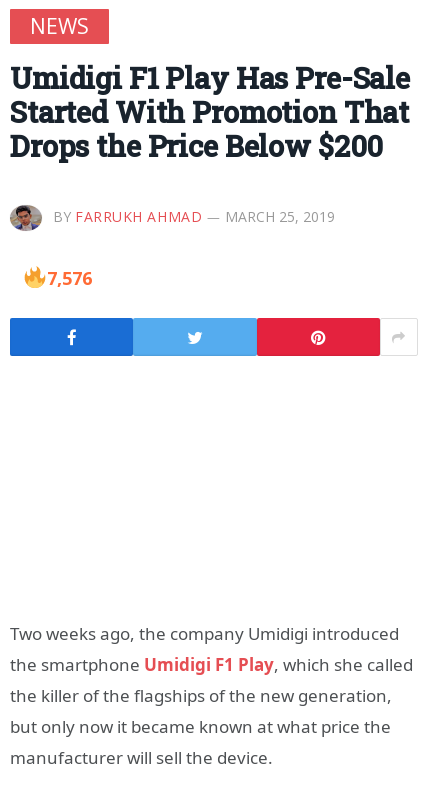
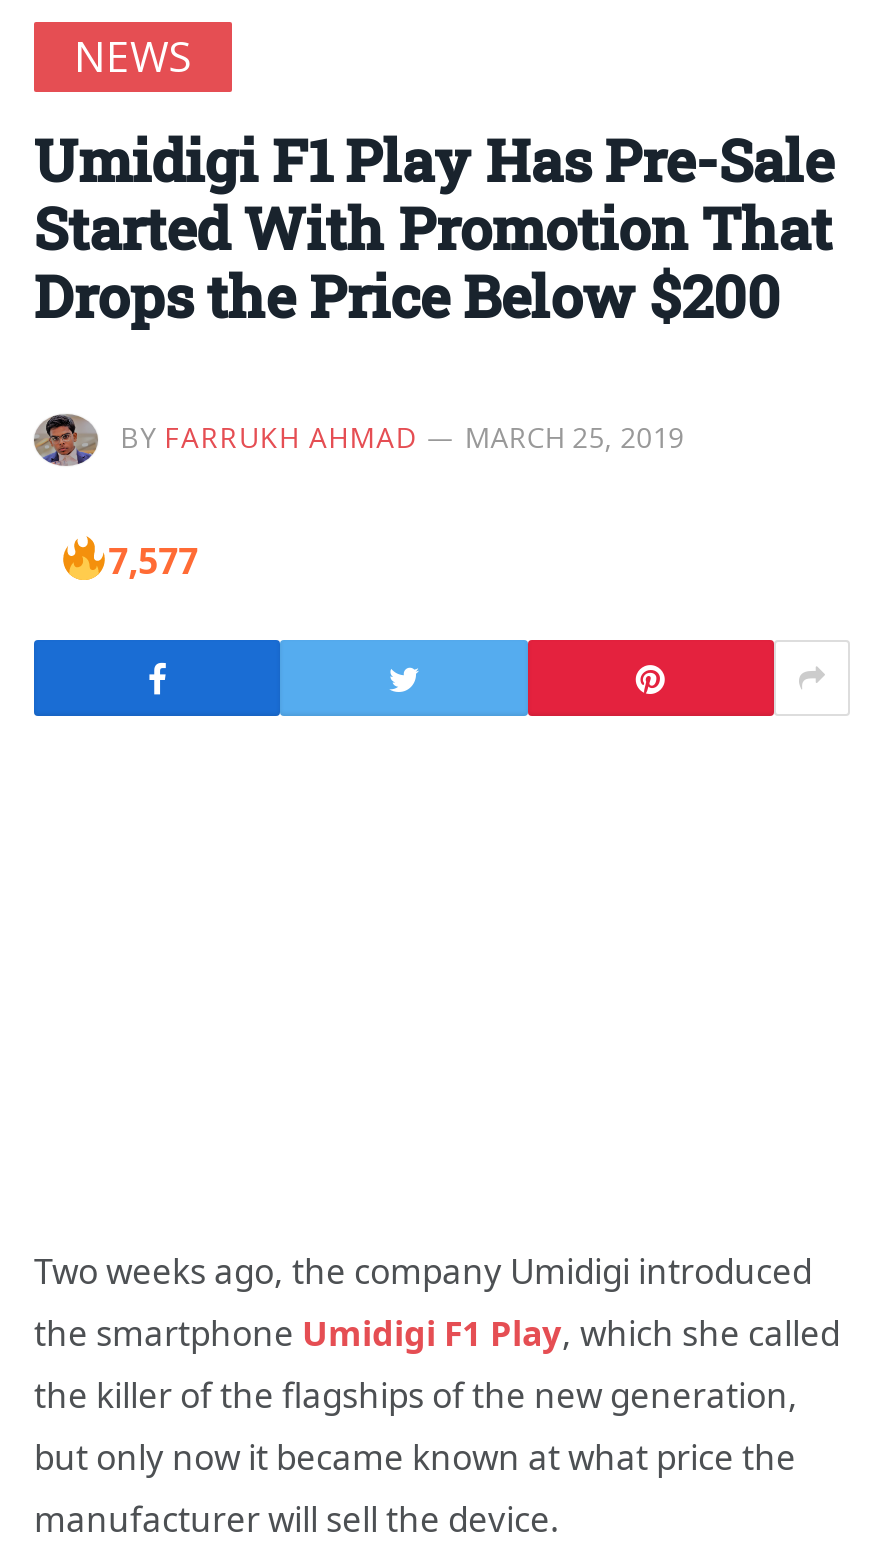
- 7,576
+ 7,577
